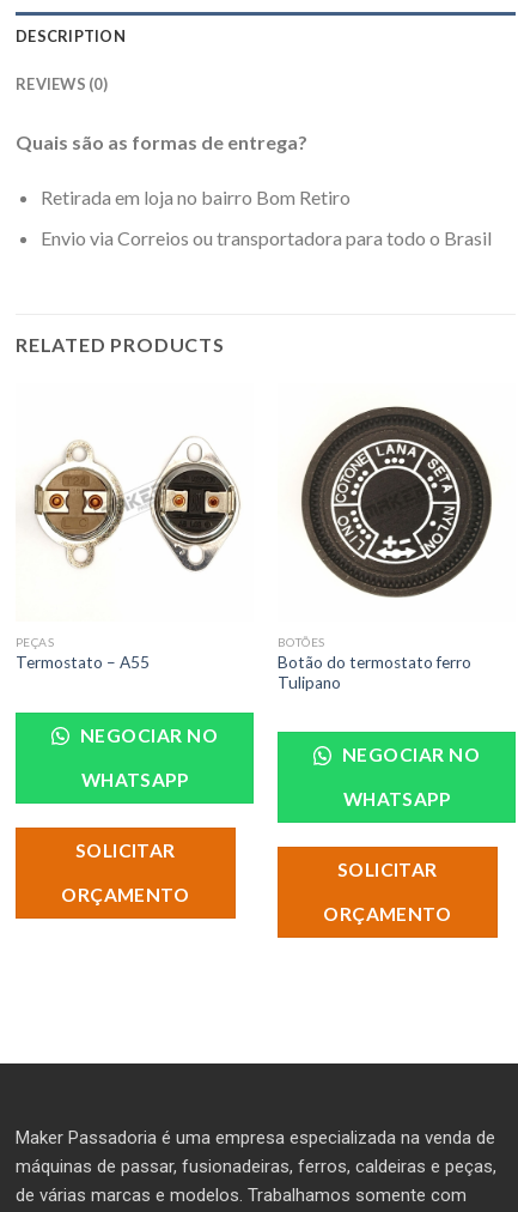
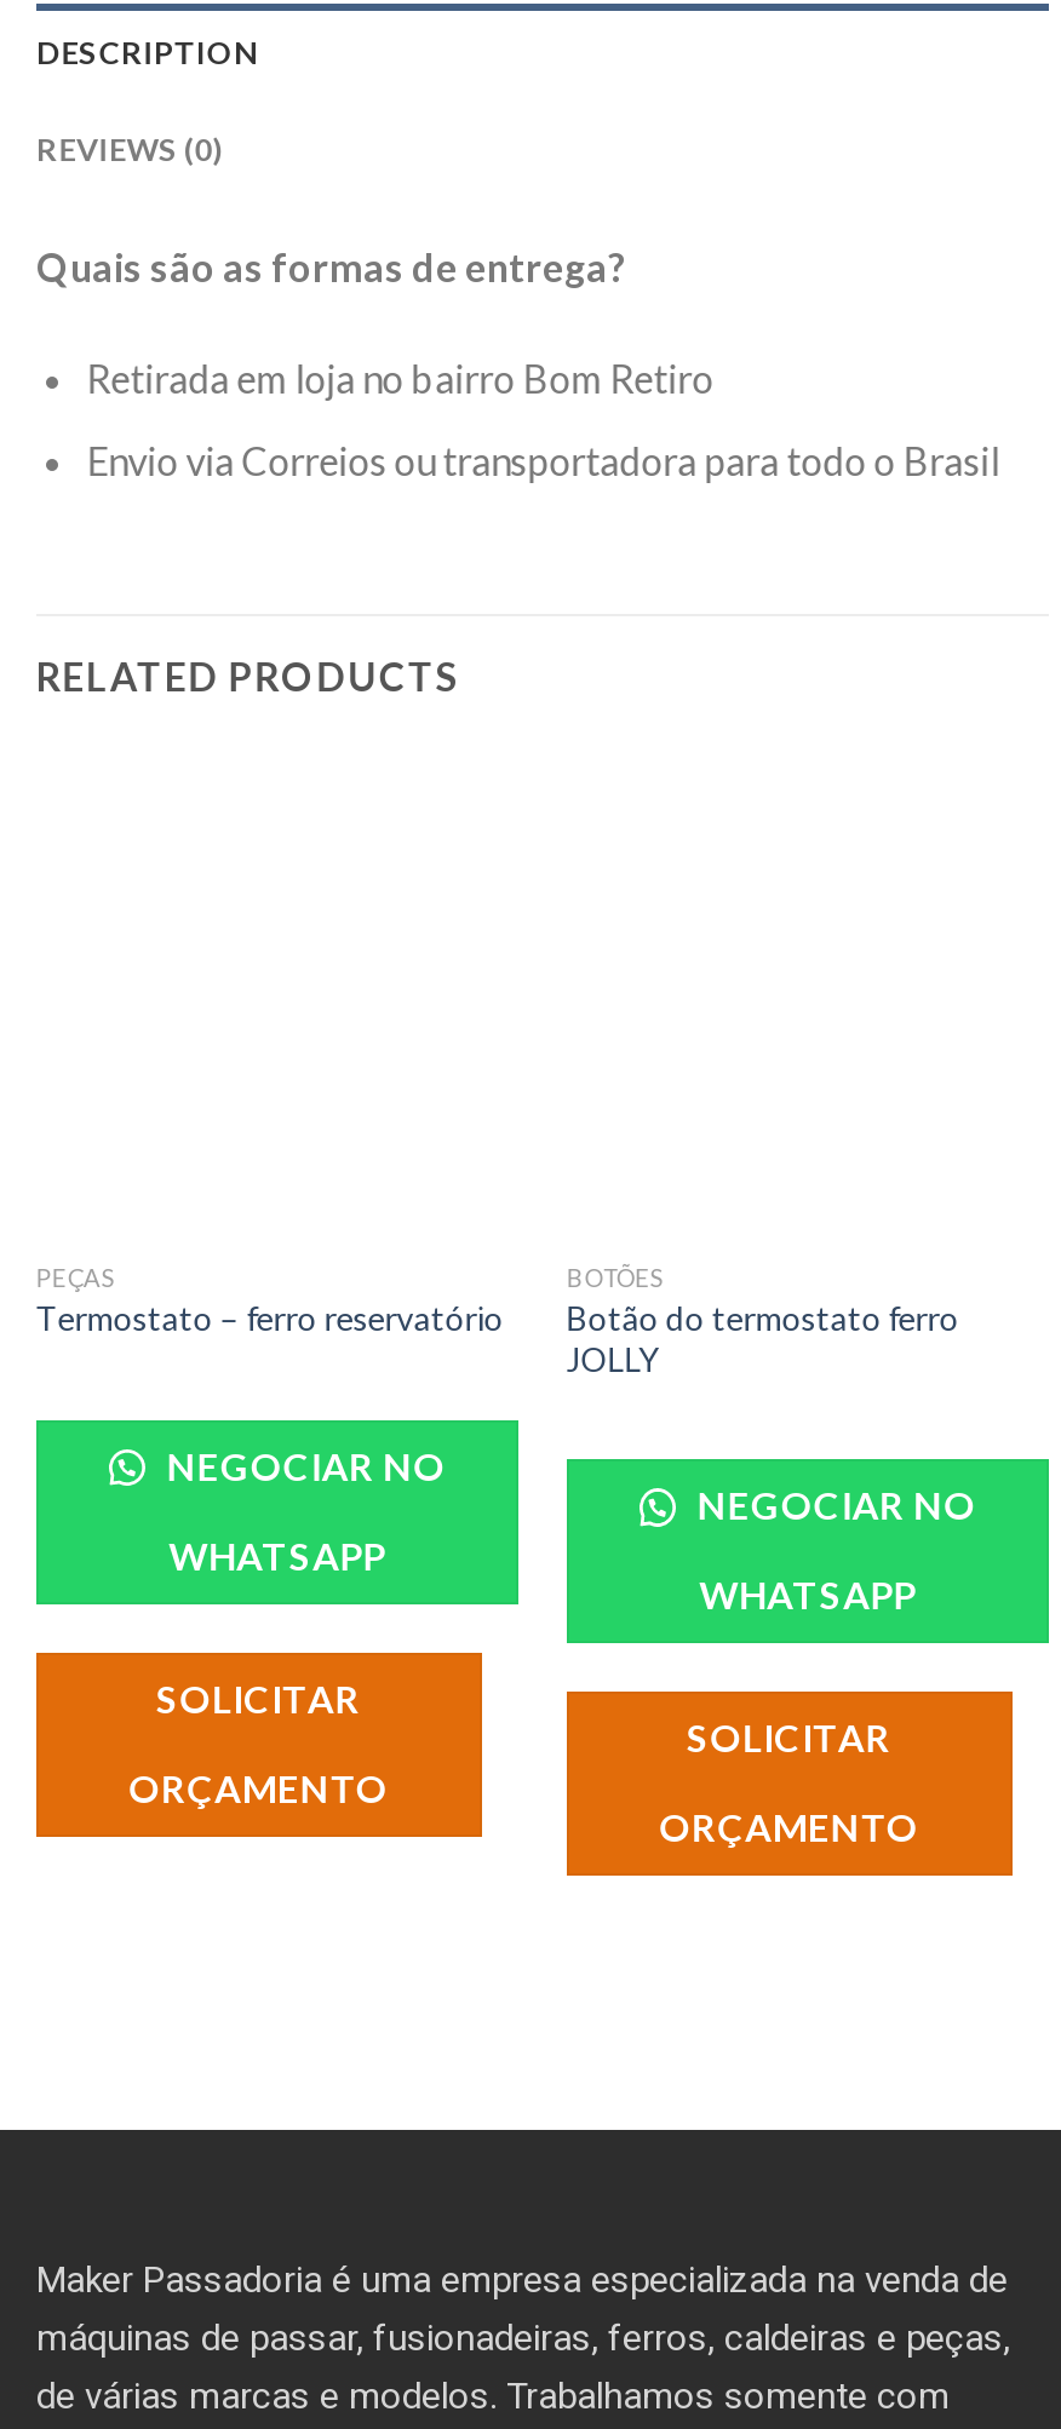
- [image]

- [image]

- Termostato – A55
+ Termostato – ferro reservatório

- Tulipano
+ JOLLY
